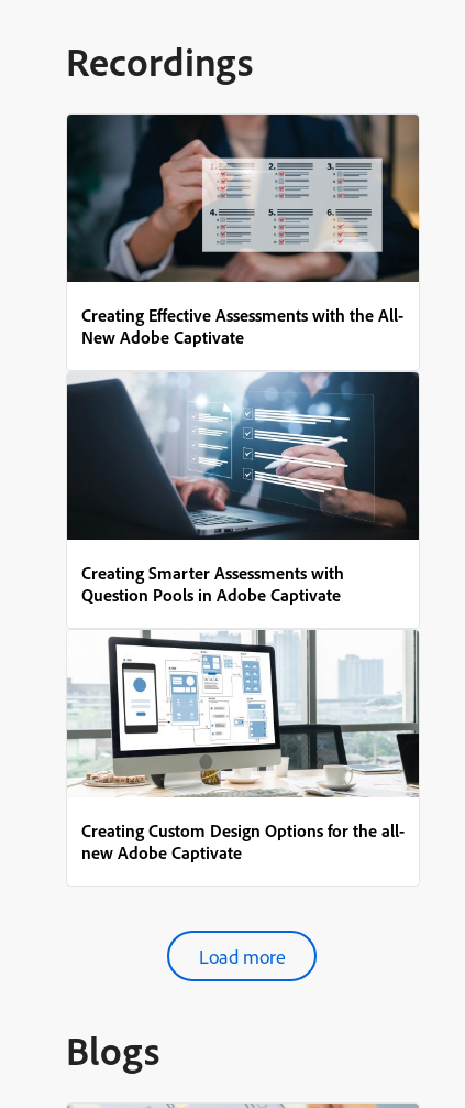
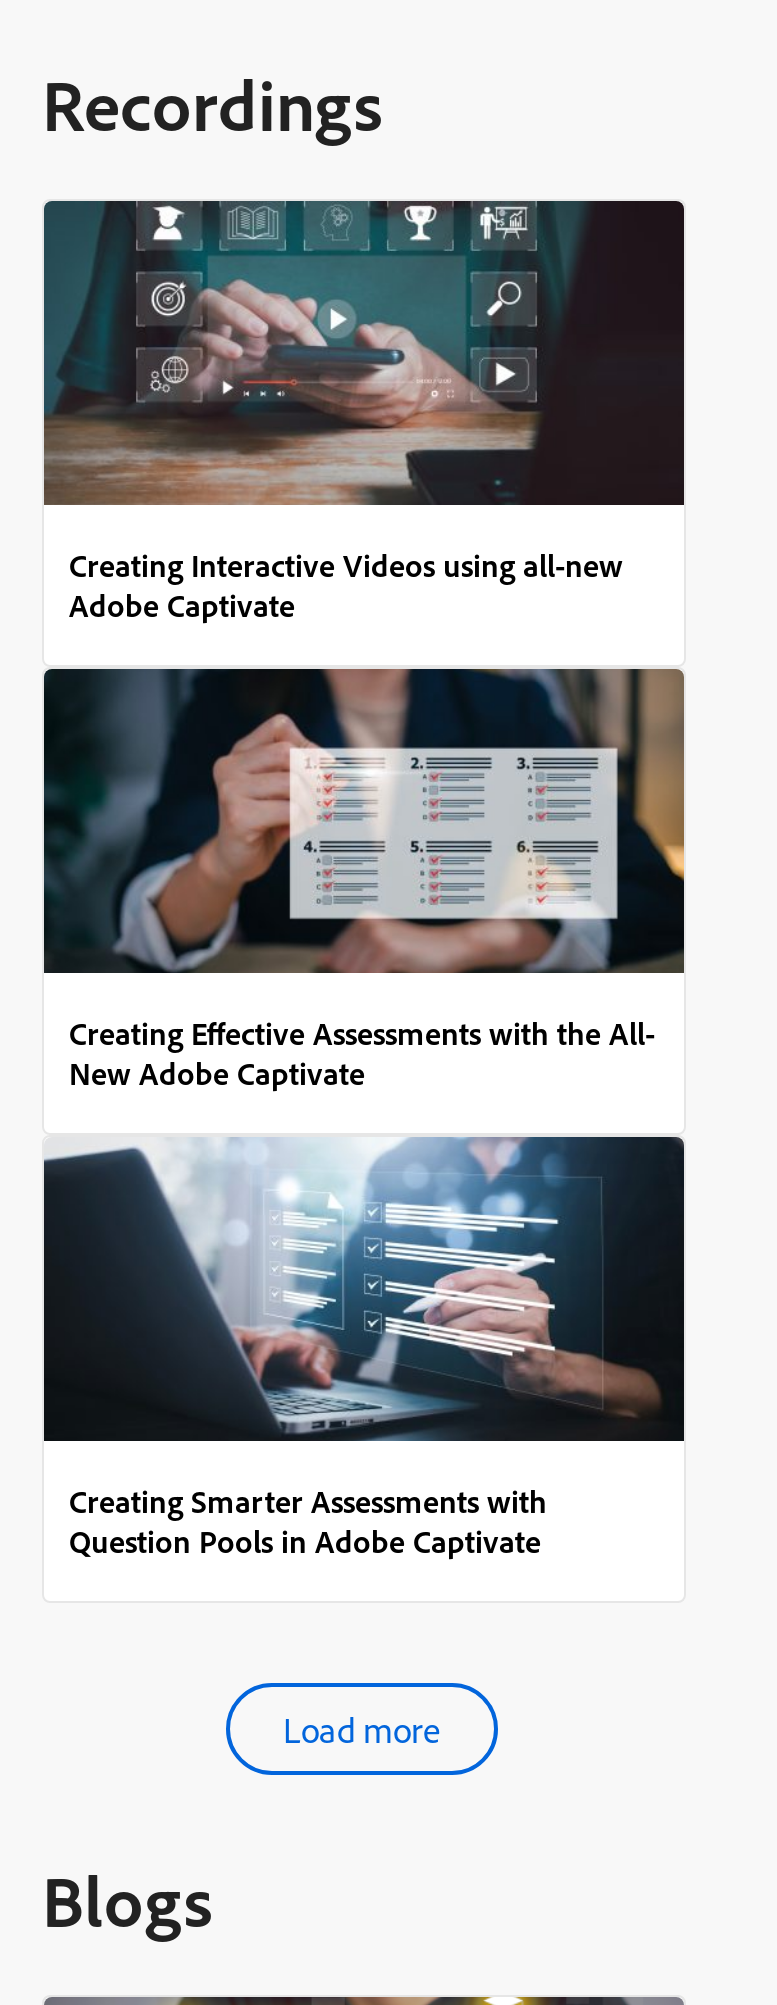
+ [image]
+ Creating Interactive Videos using all-new
+ Adobe Captivate

moved down: [image] | Creating Effective Assessments with the All- | New Adobe Captivate | Creating Smarter Assessments with | Question Pools in Adobe Captivate

- [image]
- Creating Custom Design Options for the all-
- new Adobe Captivate
